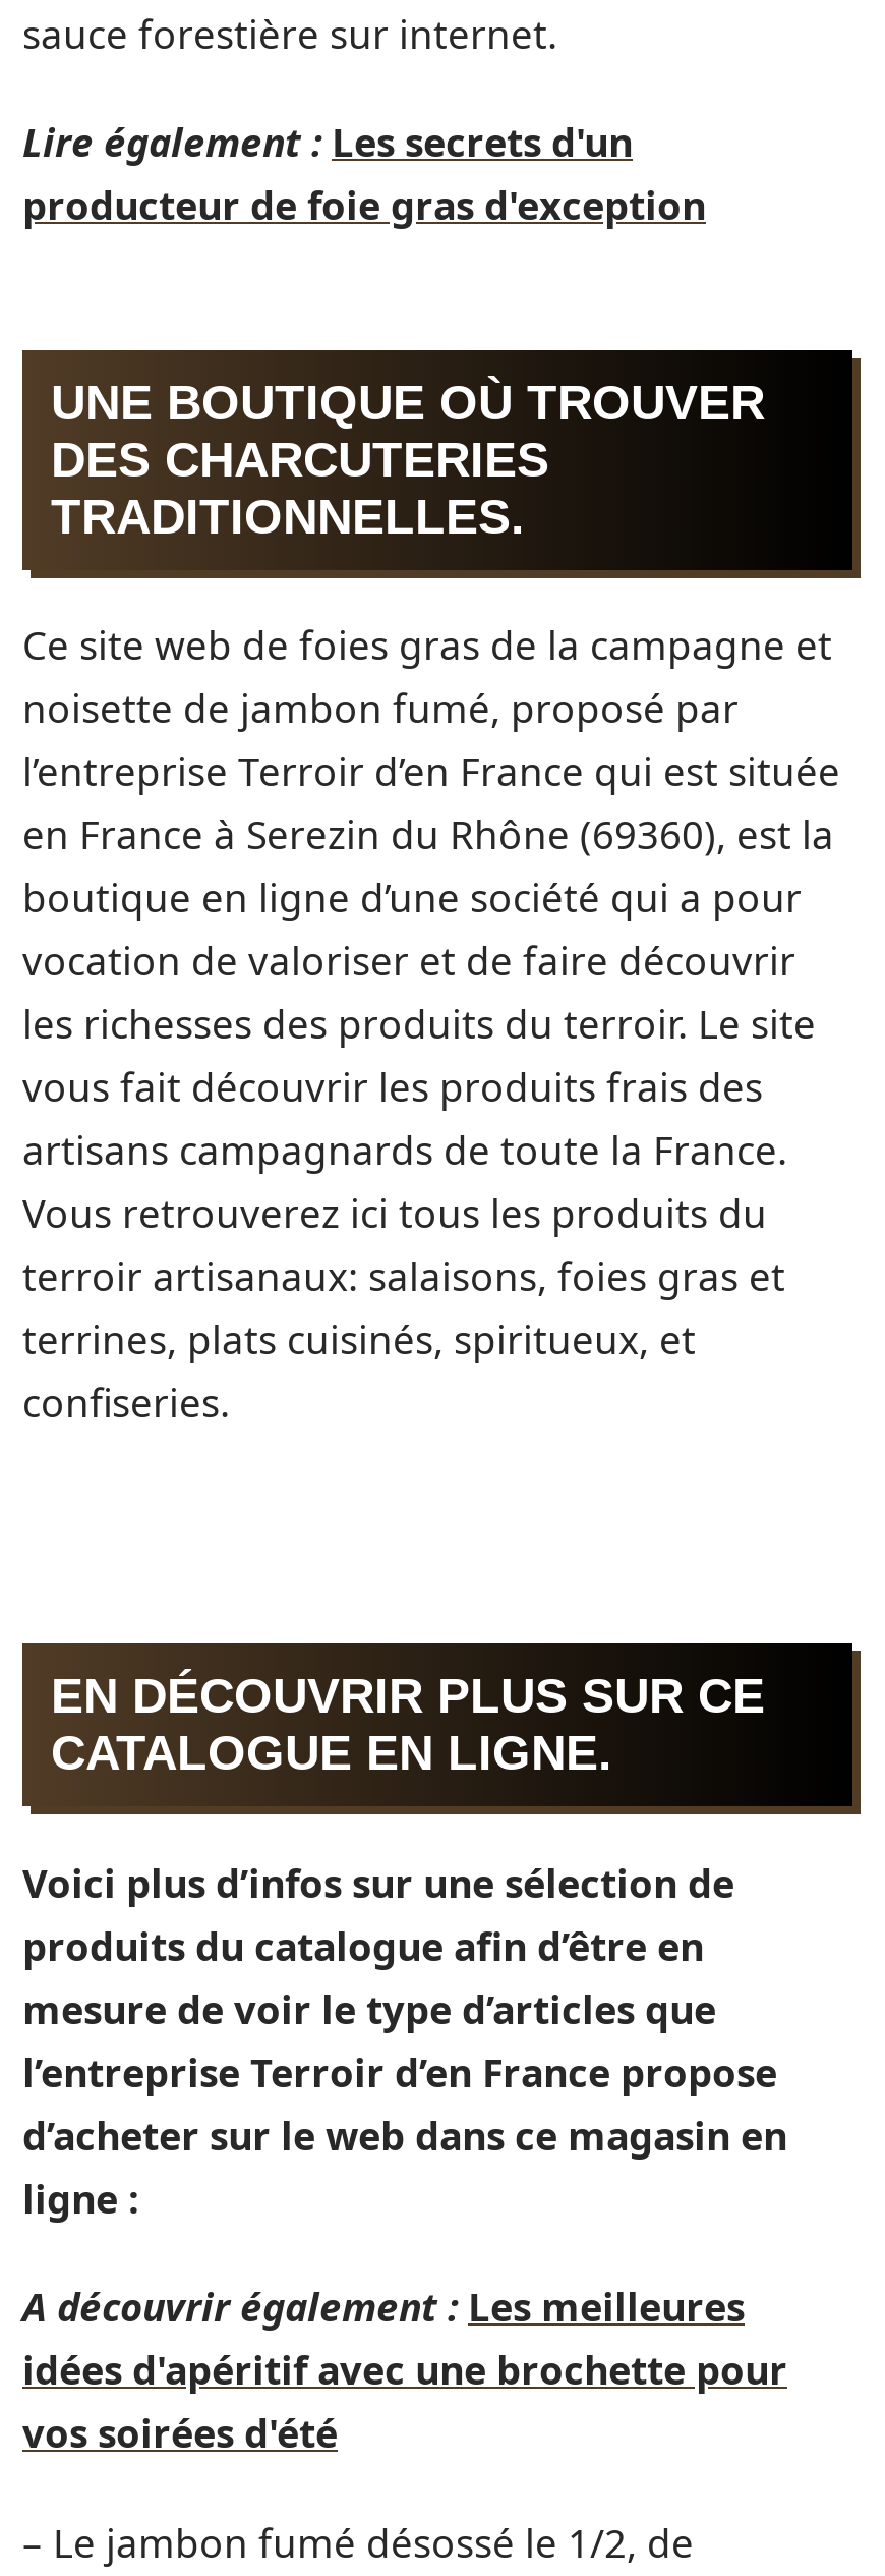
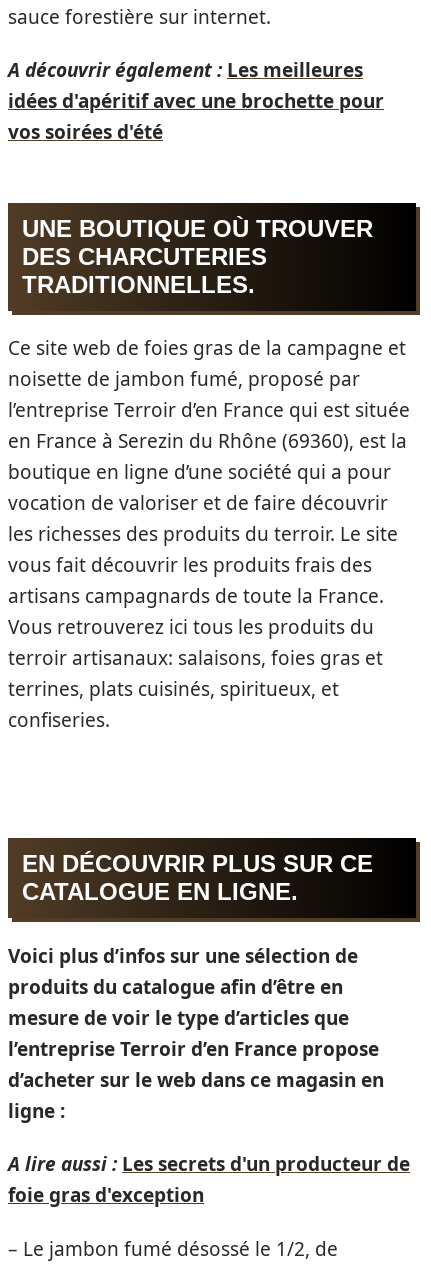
- Lire également : Les secrets d'un
- producteur de foie gras d'exception

moved down: UNE BOUTIQUE OÙ TROUVER | DES CHARCUTERIES | TRADITIONNELLES. | ... | d’acheter sur le web dans ce magasin en | ligne :

+ A lire aussi : Les secrets d'un producteur de
+ foie gras d'exception

moved up: A découvrir également : Les meilleures | idées d'apéritif avec une brochette pour | vos soirées d'été
